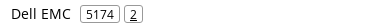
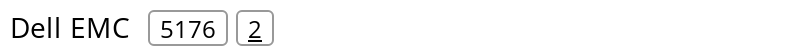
- Dell EMC 5174 2
+ Dell EMC 5176 2
